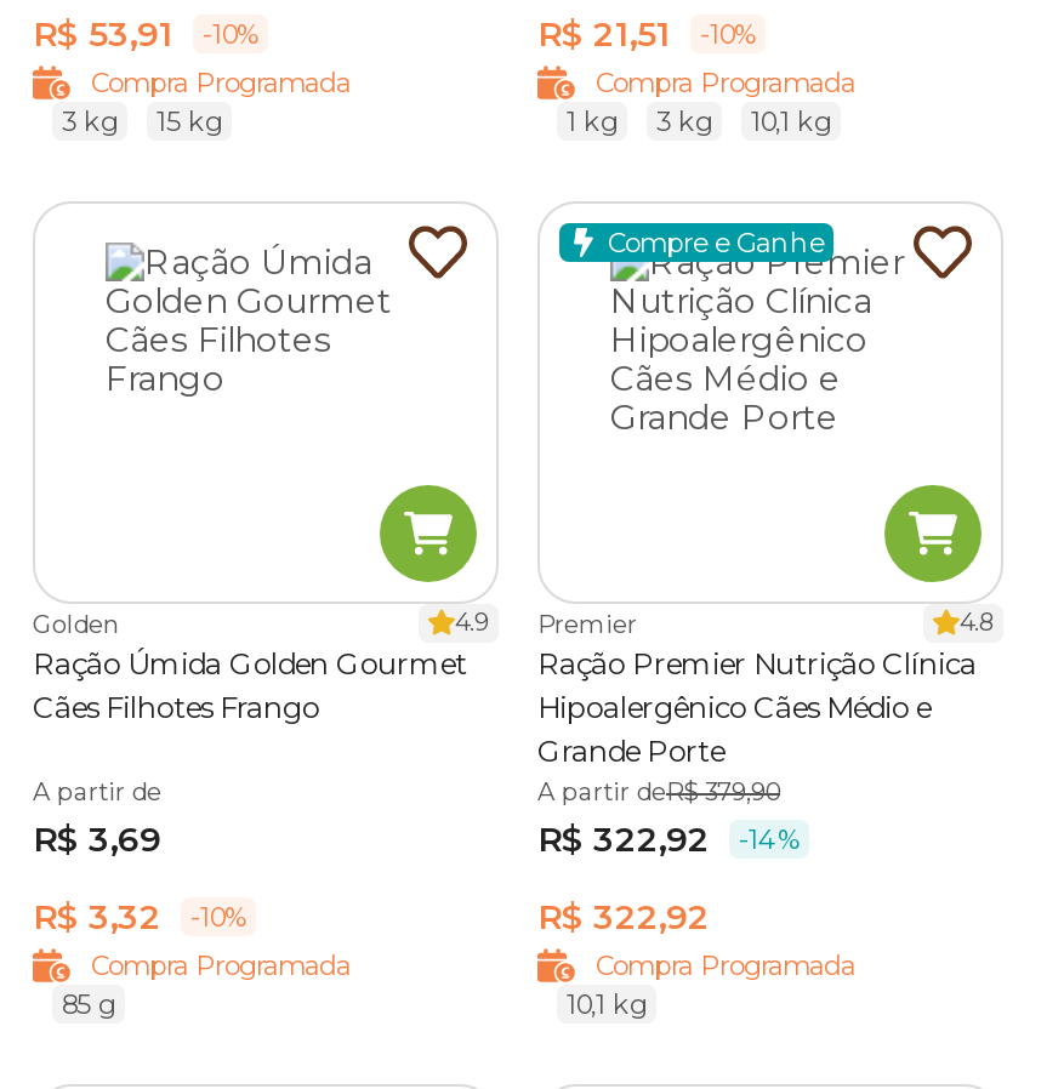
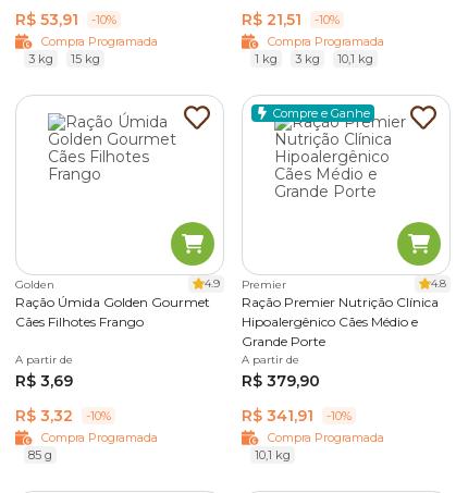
- A partir deR$ 379,90
- R$ 322,92
- -14%
+ A partir de
+ R$ 379,90

- R$ 322,92
+ R$ 341,91
+ -10%
